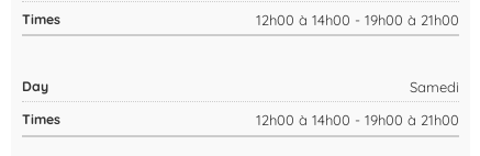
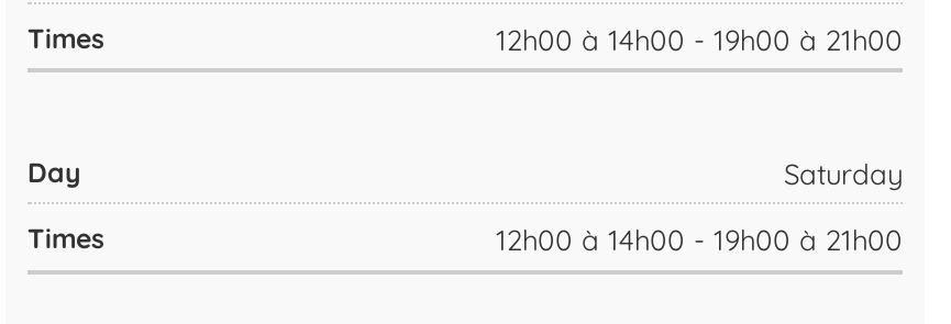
- Samedi
+ Saturday
